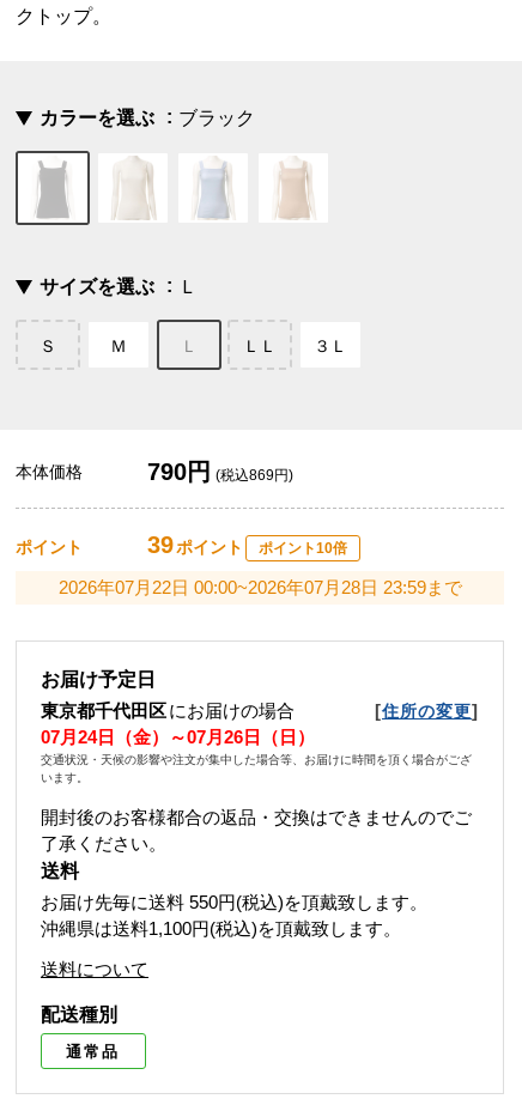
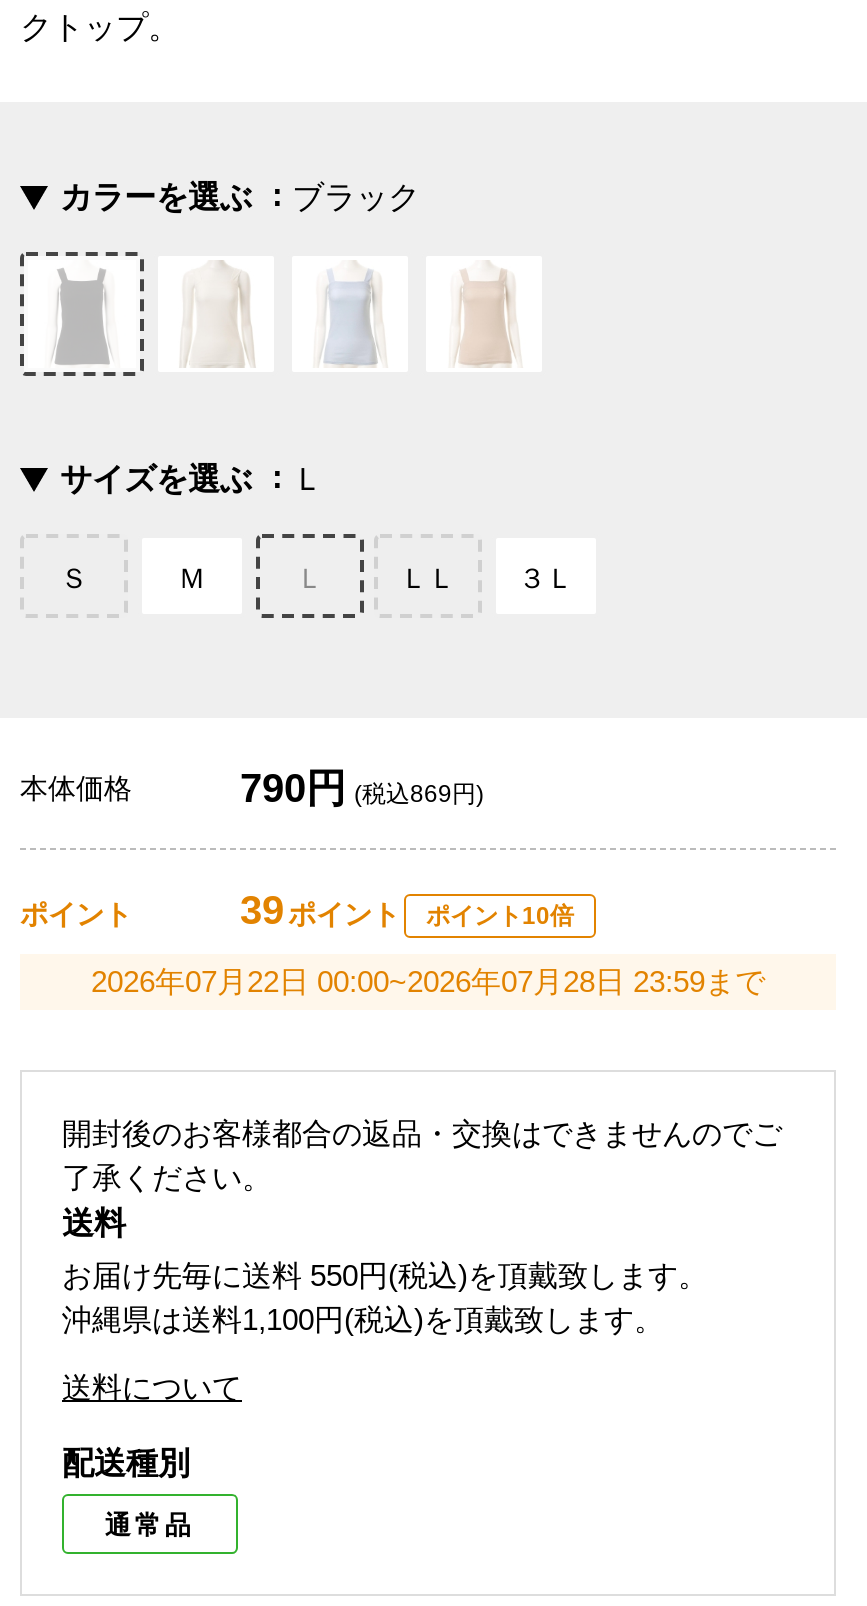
- お届け予定日
- 東京都千代田区 にお届けの場合
- [住所の変更]
- 07月24日（金）～07月26日（日）
- 交通状況・天候の影響や注文が集中した場合等、お届けに時間を頂く場合がござ
- います。
